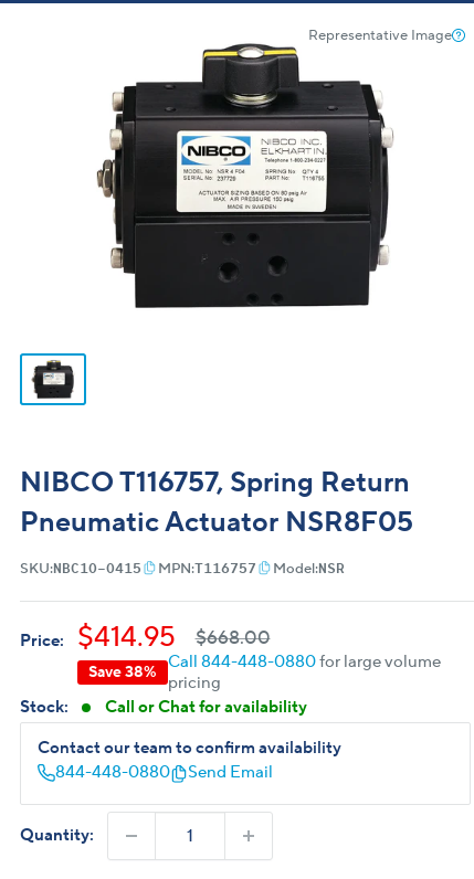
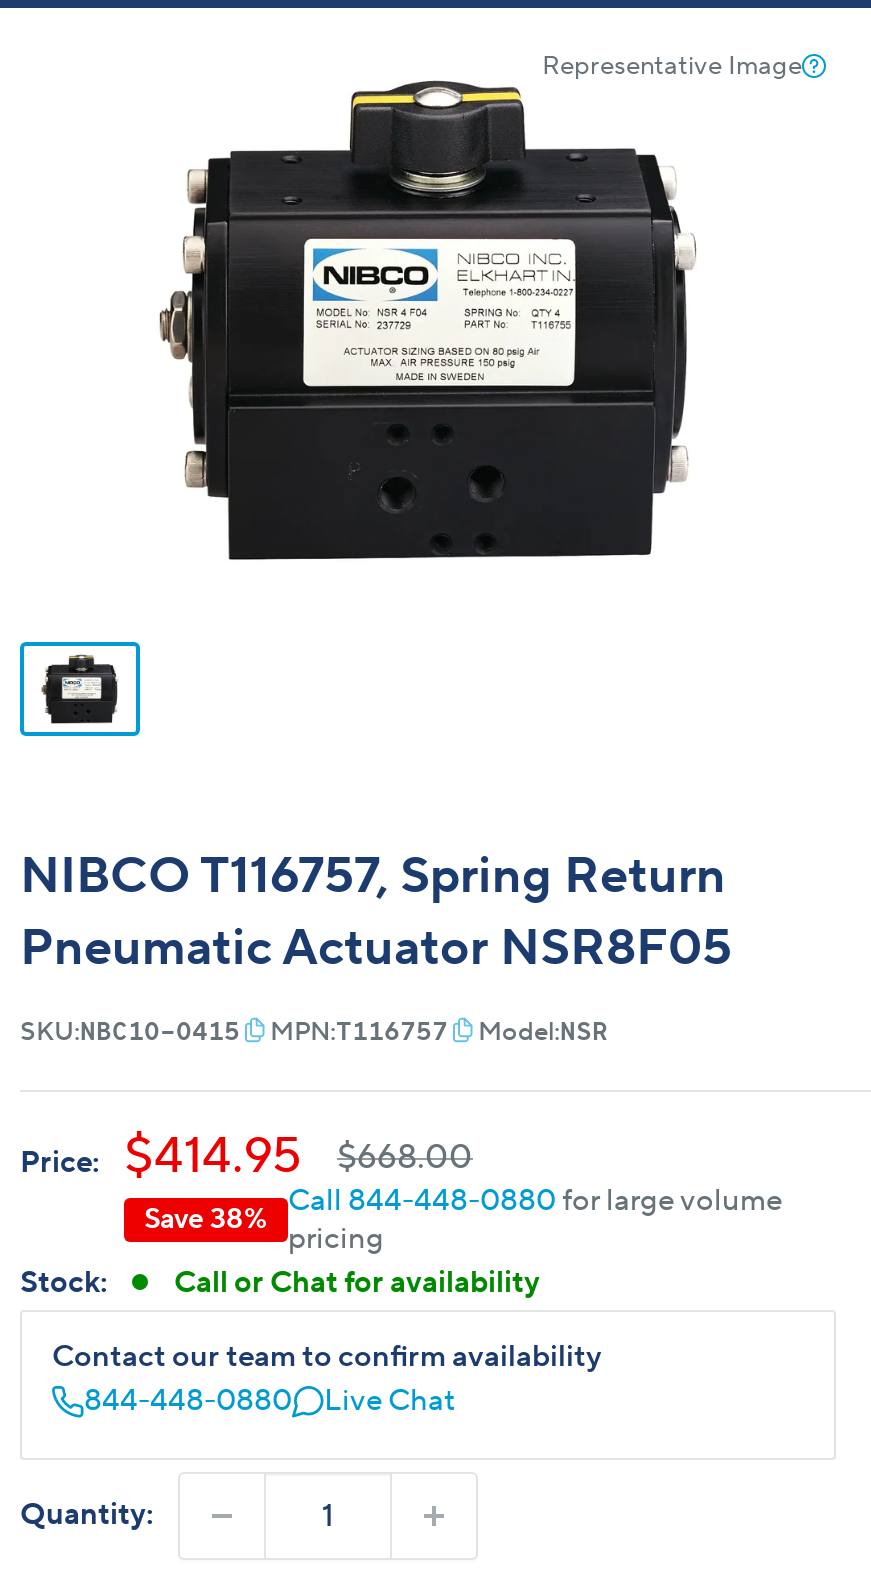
- Send Email
+ Live Chat
